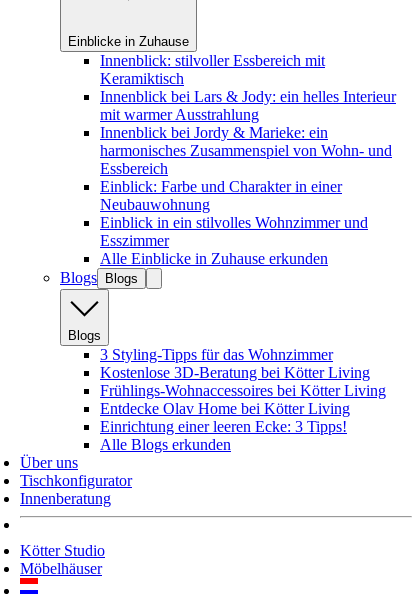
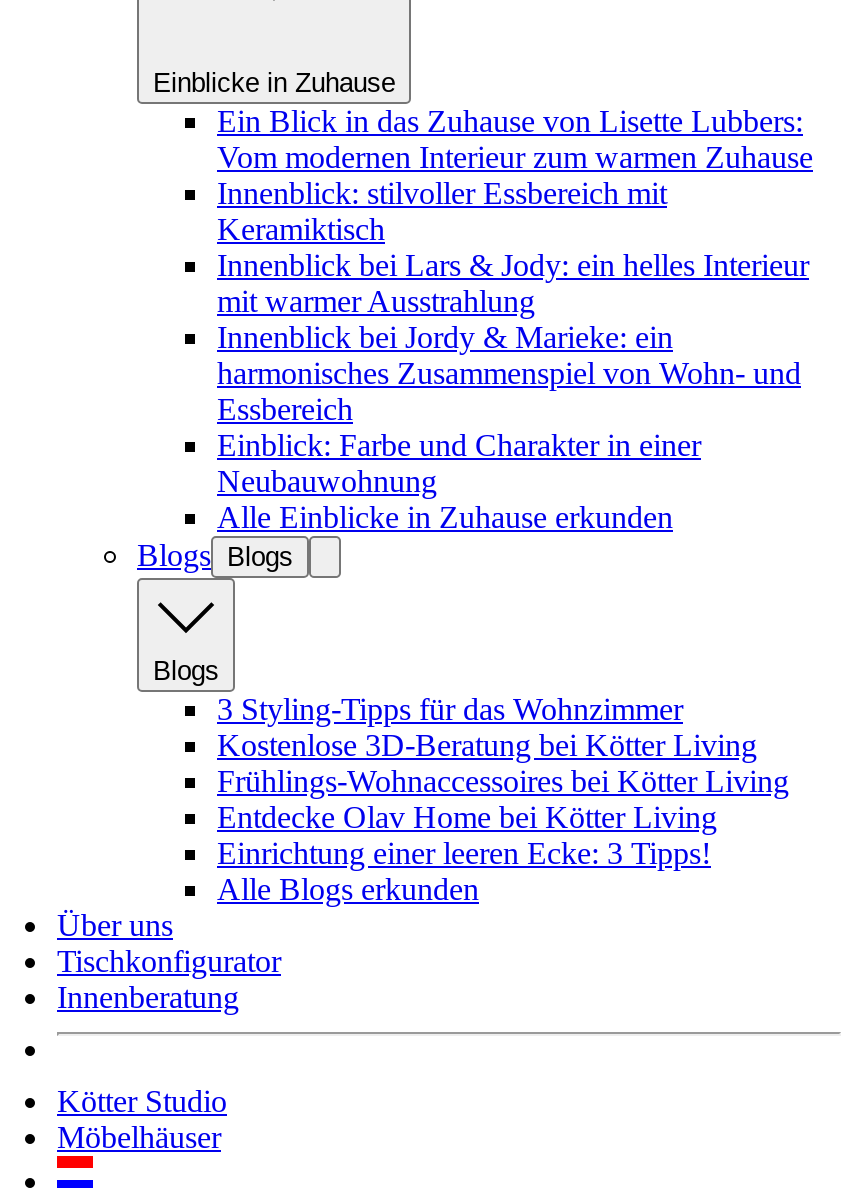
+ Ein Blick in das Zuhause von Lisette Lubbers:
+ Vom modernen Interieur zum warmen Zuhause

moved down: Innenblick: stilvoller Essbereich mit | Keramiktisch | Innenblick bei Lars & Jody: ein helles Interieur | ... | Einblick: Farbe und Charakter in einer | Neubauwohnung

- Einblick in ein stilvolles Wohnzimmer und
- Esszimmer
